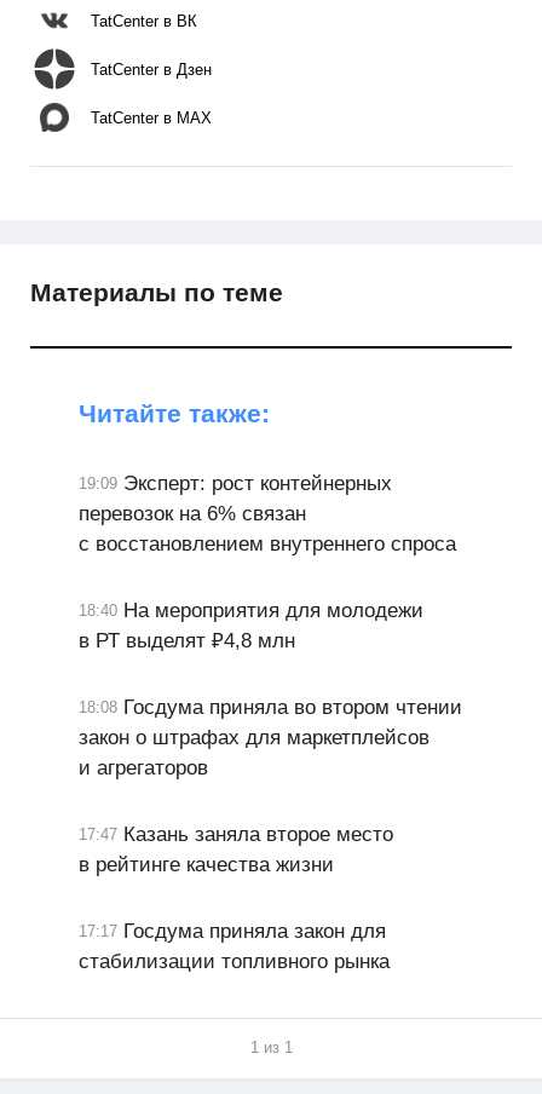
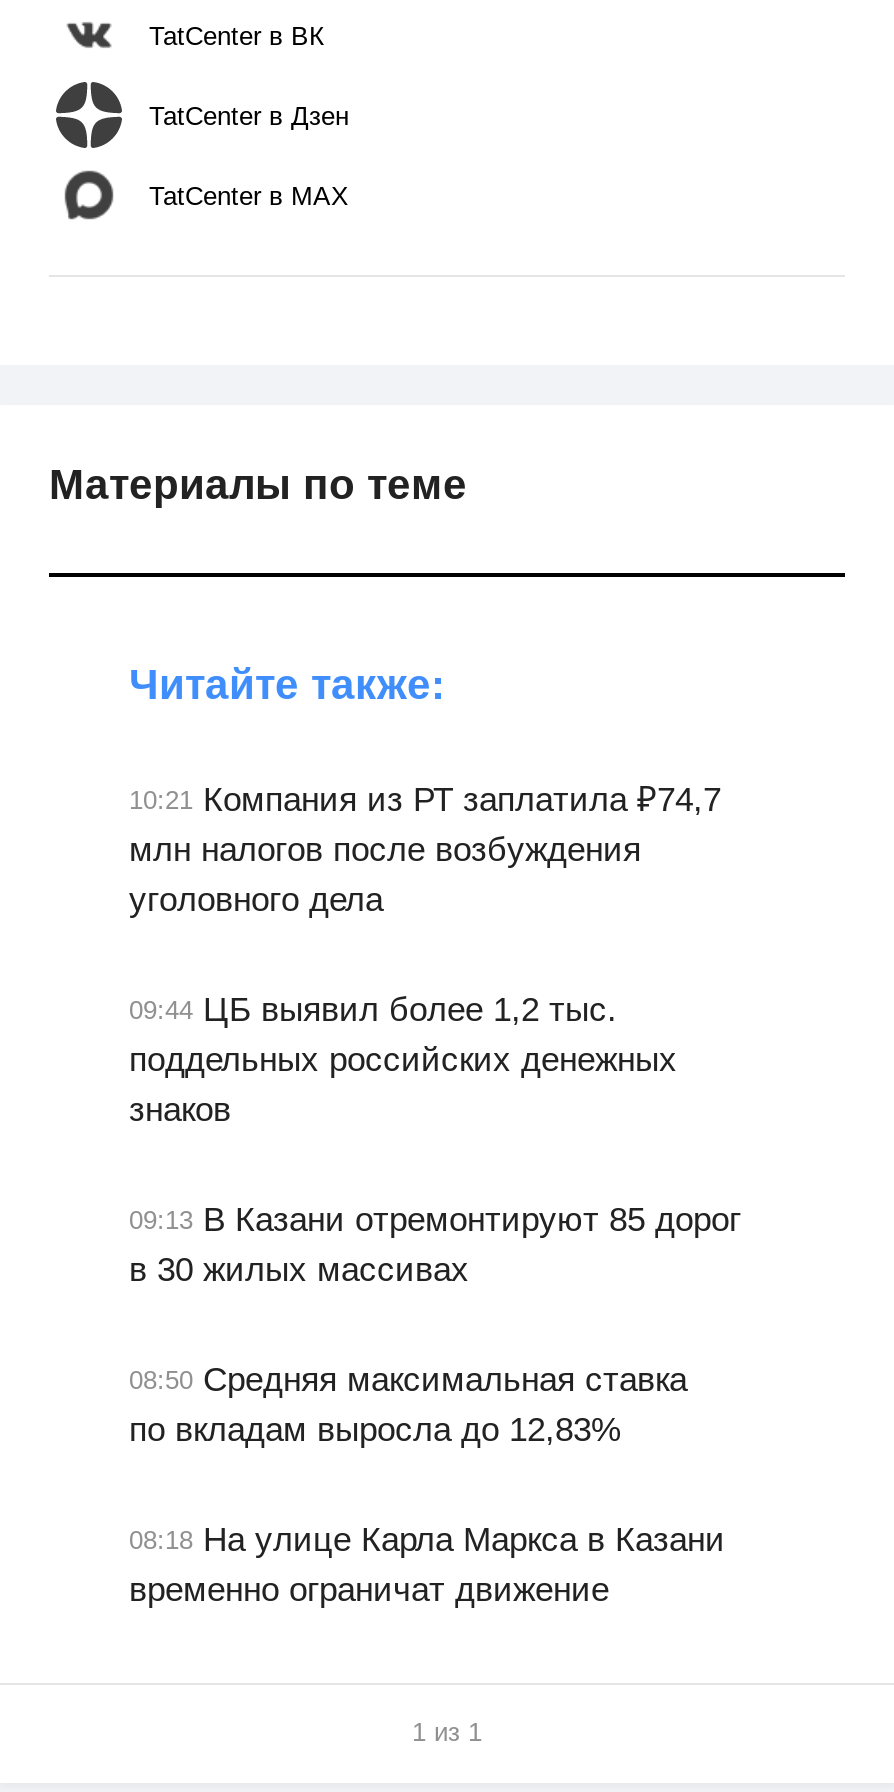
- 19:09 Эксперт: рост контейнерных
- перевозок на 6% связан
- с восстановлением внутреннего спроса
+ 10:21 Компания из РТ заплатила ₽74,7
+ млн налогов после возбуждения
+ уголовного дела

- 18:40 На мероприятия для молодежи
- в РТ выделят ₽4,8 млн
+ 09:44 ЦБ выявил более 1,2 тыс.
+ поддельных российских денежных
+ знаков

- 18:08 Госдума приняла во втором чтении
- закон о штрафах для маркетплейсов
- и агрегаторов
+ 09:13 В Казани отремонтируют 85 дорог
+ в 30 жилых массивах

- 17:47 Казань заняла второе место
- в рейтинге качества жизни
+ 08:50 Средняя максимальная ставка
+ по вкладам выросла до 12,83%

- 17:17 Госдума приняла закон для
- стабилизации топливного рынка
+ 08:18 На улице Карла Маркса в Казани
+ временно ограничат движение
